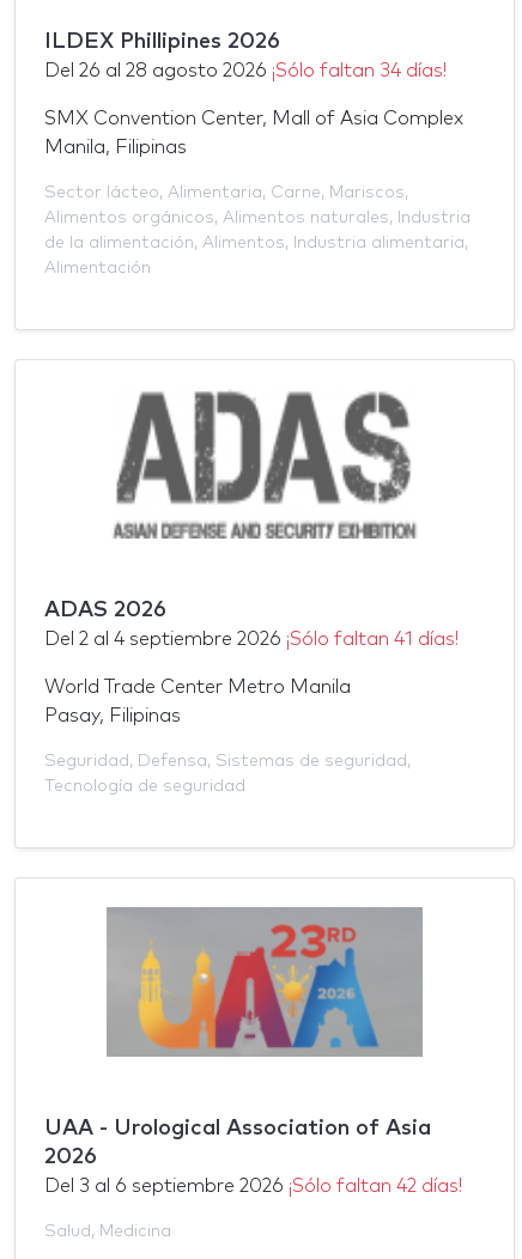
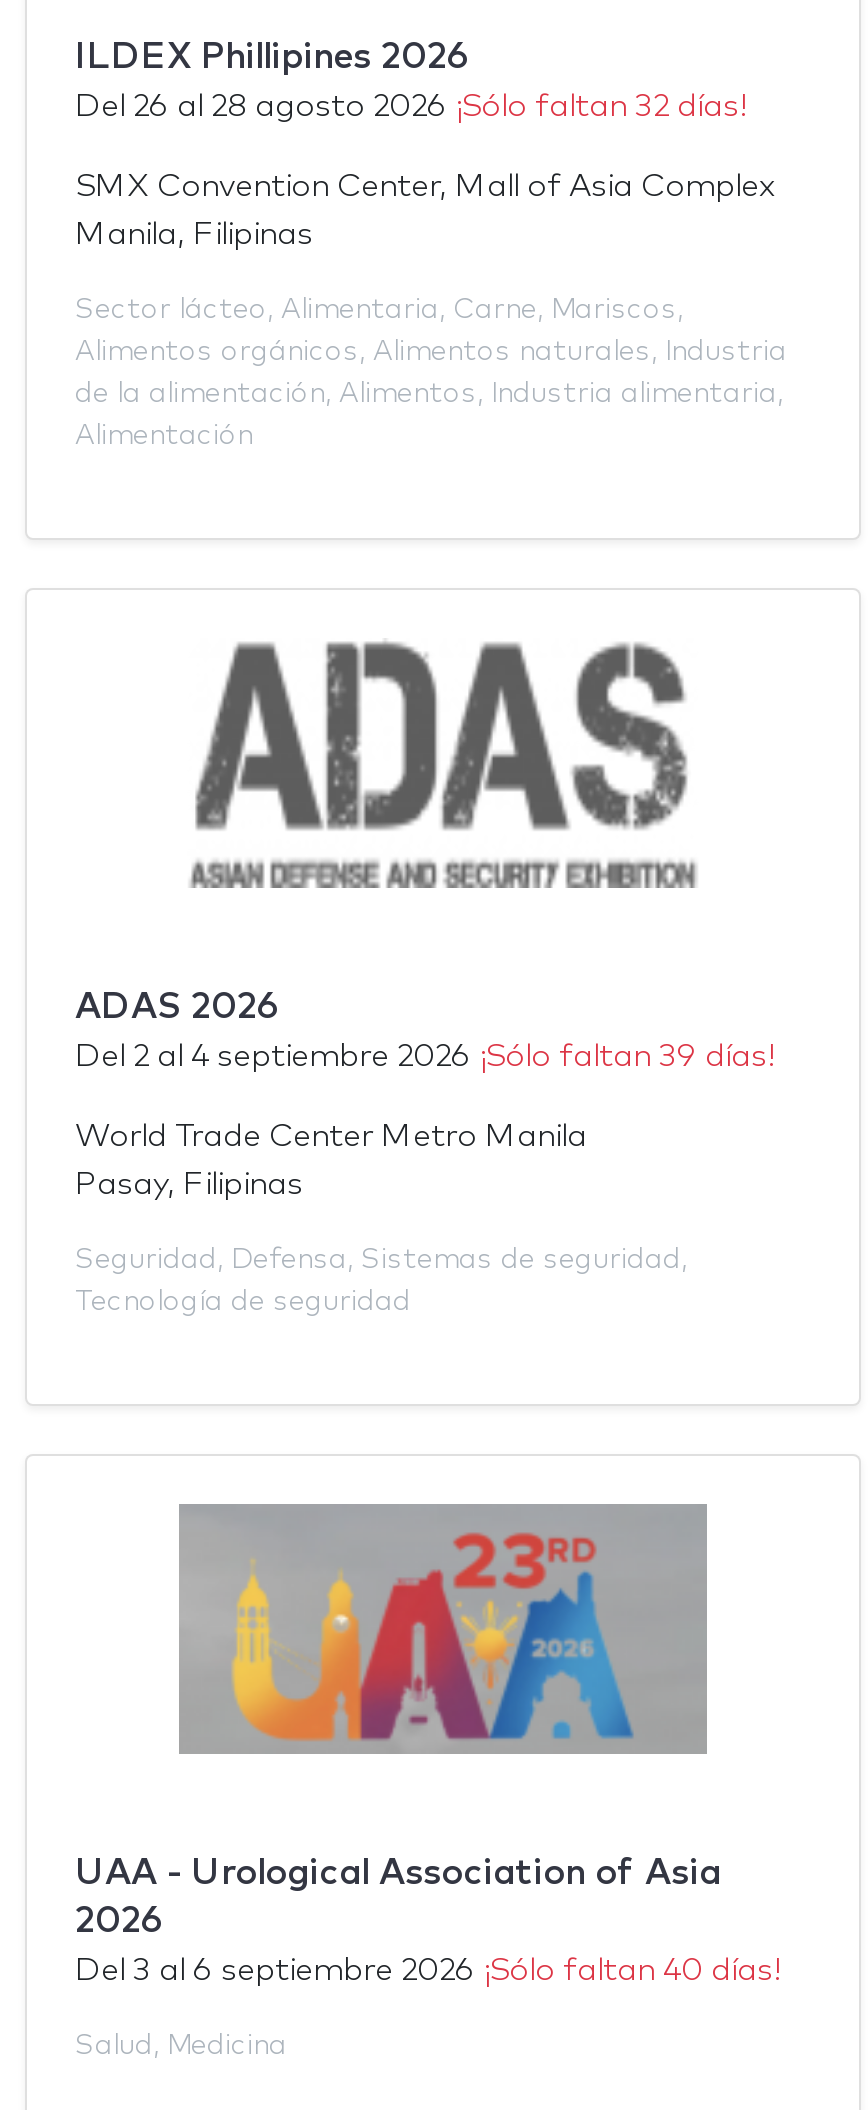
- Del 26 al 28 agosto 2026 ¡Sólo faltan 34 días!
+ Del 26 al 28 agosto 2026 ¡Sólo faltan 32 días!

- Del 2 al 4 septiembre 2026 ¡Sólo faltan 41 días!
+ Del 2 al 4 septiembre 2026 ¡Sólo faltan 39 días!

- Del 3 al 6 septiembre 2026 ¡Sólo faltan 42 días!
+ Del 3 al 6 septiembre 2026 ¡Sólo faltan 40 días!
